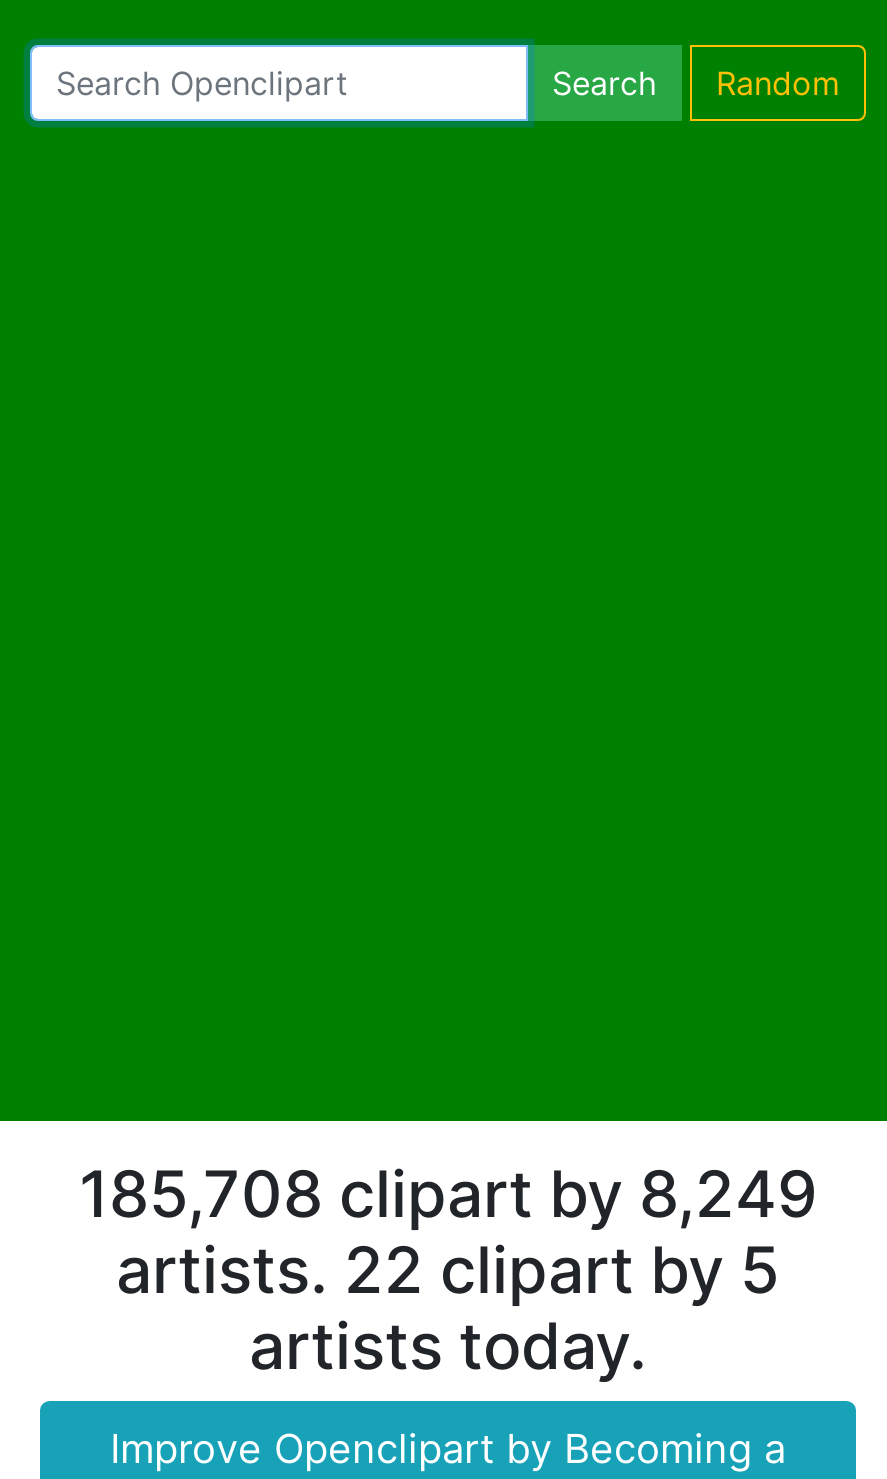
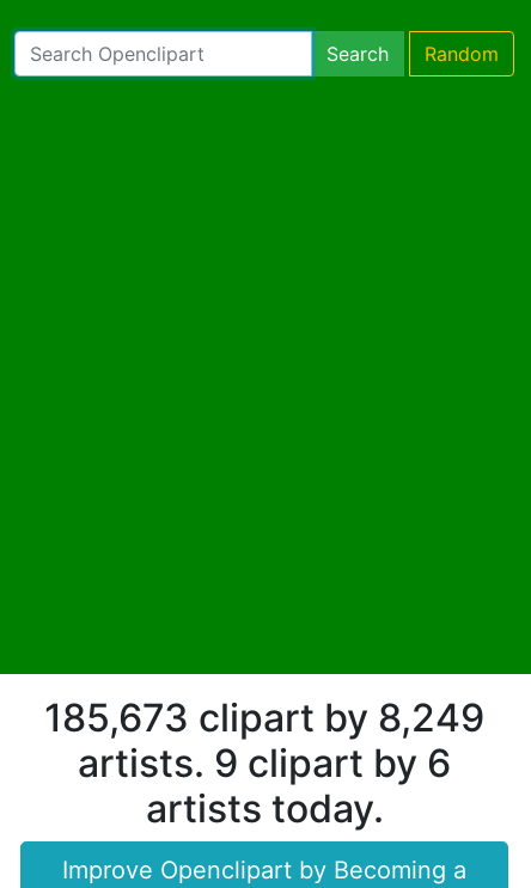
- 185,708 clipart by 8,249
+ 185,673 clipart by 8,249

- artists. 22 clipart by 5
+ artists. 9 clipart by 6
